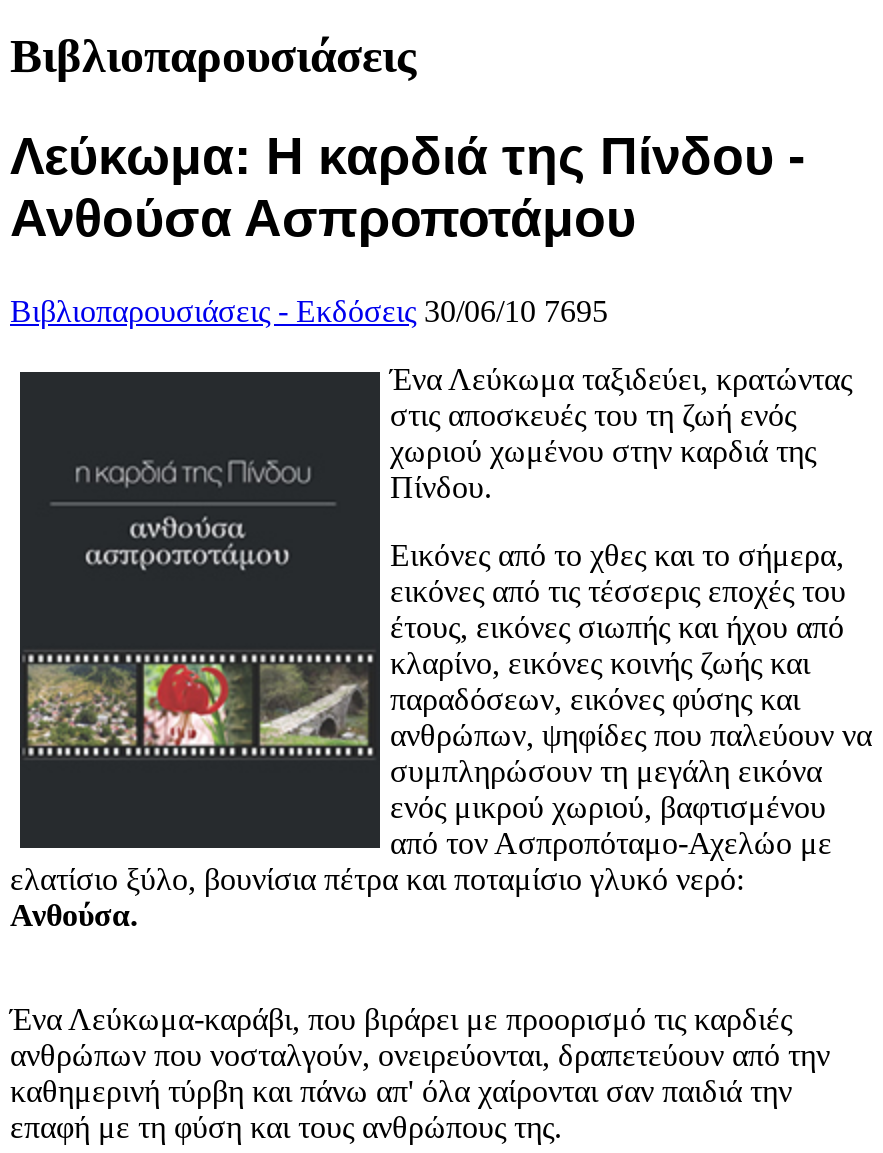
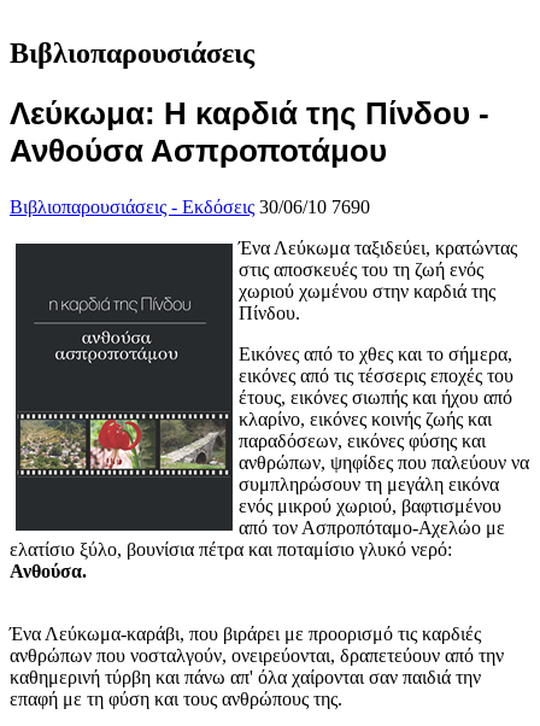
- Βιβλιοπαρουσιάσεις - Εκδόσεις 30/06/10 7695
+ Βιβλιοπαρουσιάσεις - Εκδόσεις 30/06/10 7690
